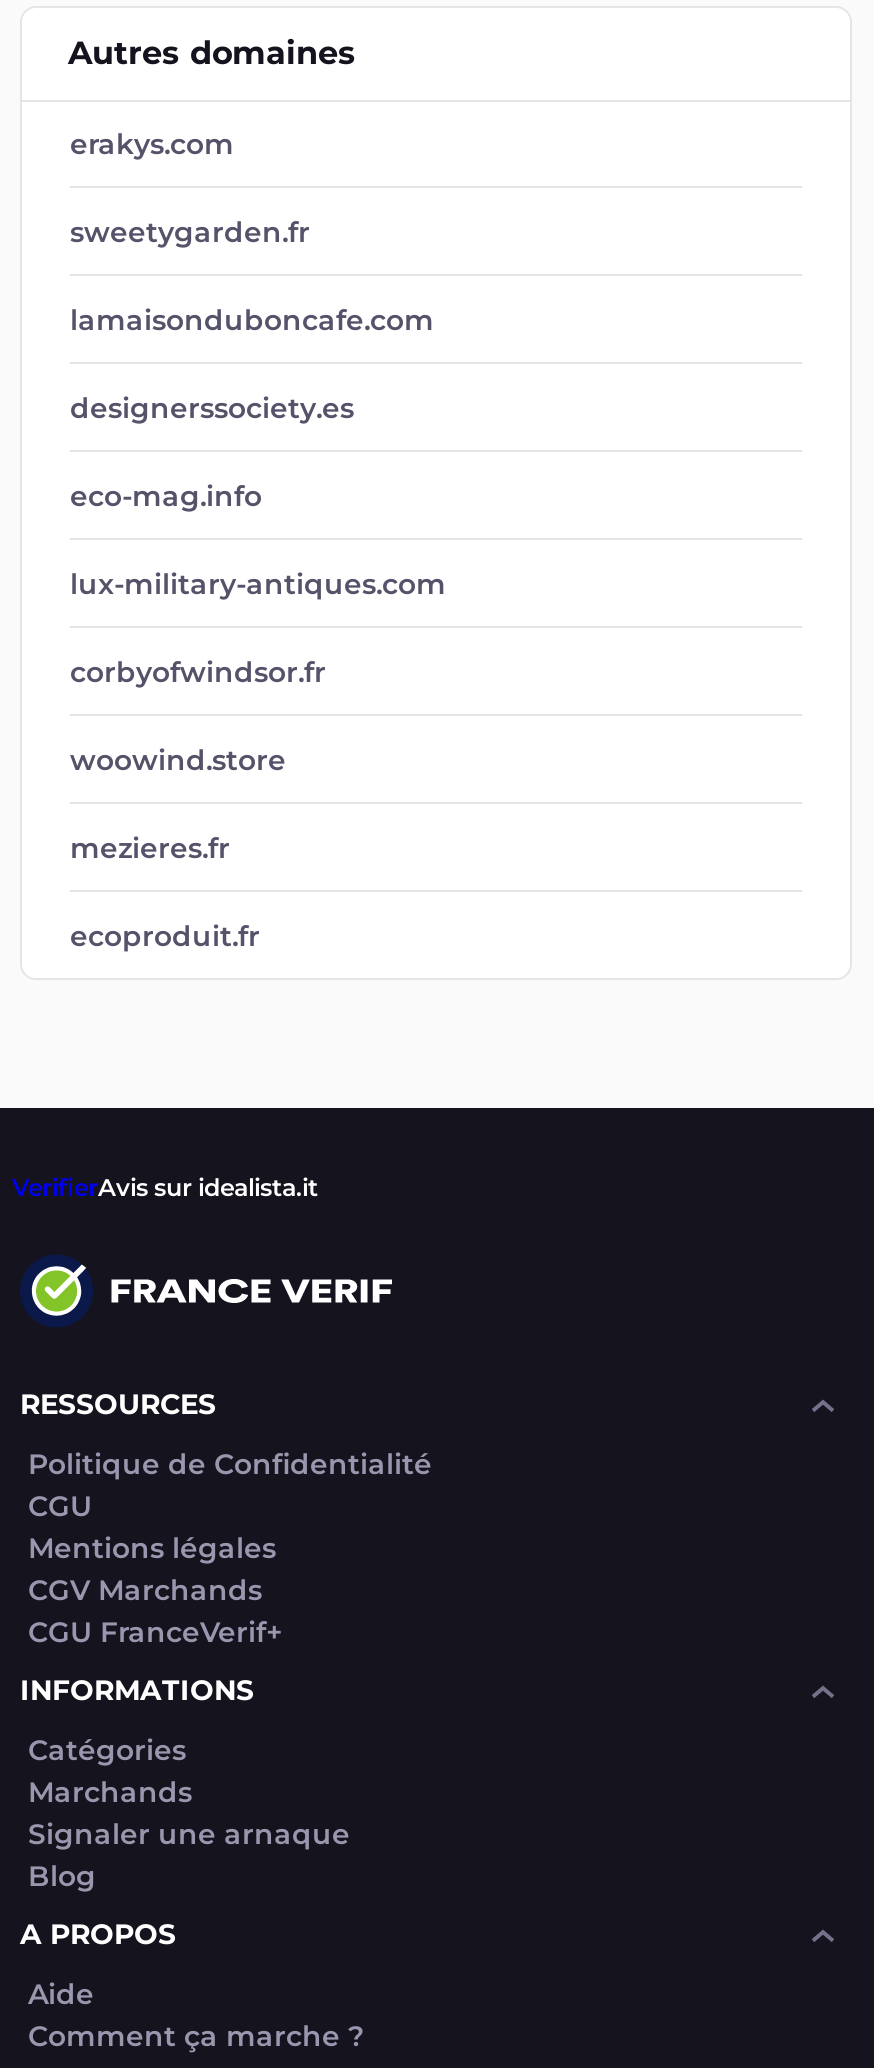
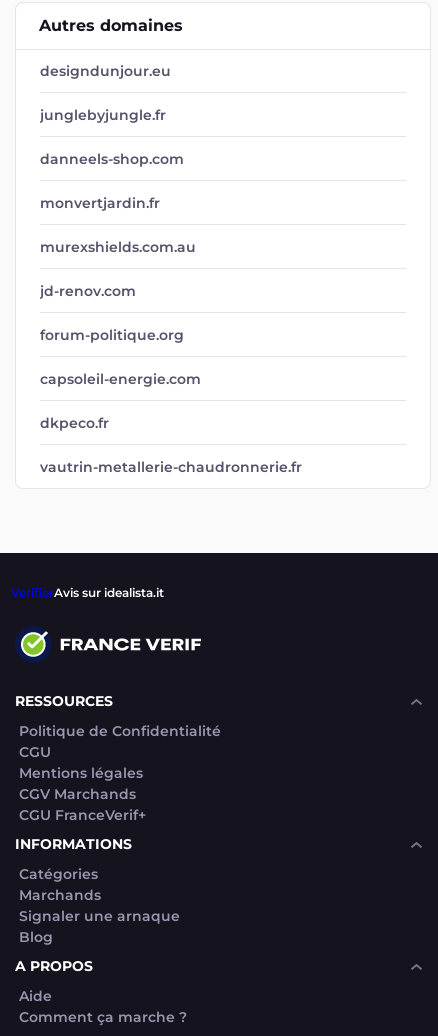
- erakys.com
+ designdunjour.eu

- sweetygarden.fr
+ junglebyjungle.fr

- lamaisonduboncafe.com
+ danneels-shop.com

- designerssociety.es
+ monvertjardin.fr

- eco-mag.info
+ murexshields.com.au

- lux-military-antiques.com
+ jd-renov.com

- corbyofwindsor.fr
+ forum-politique.org

- woowind.store
+ capsoleil-energie.com

- mezieres.fr
+ dkpeco.fr

- ecoproduit.fr
+ vautrin-metallerie-chaudronnerie.fr
